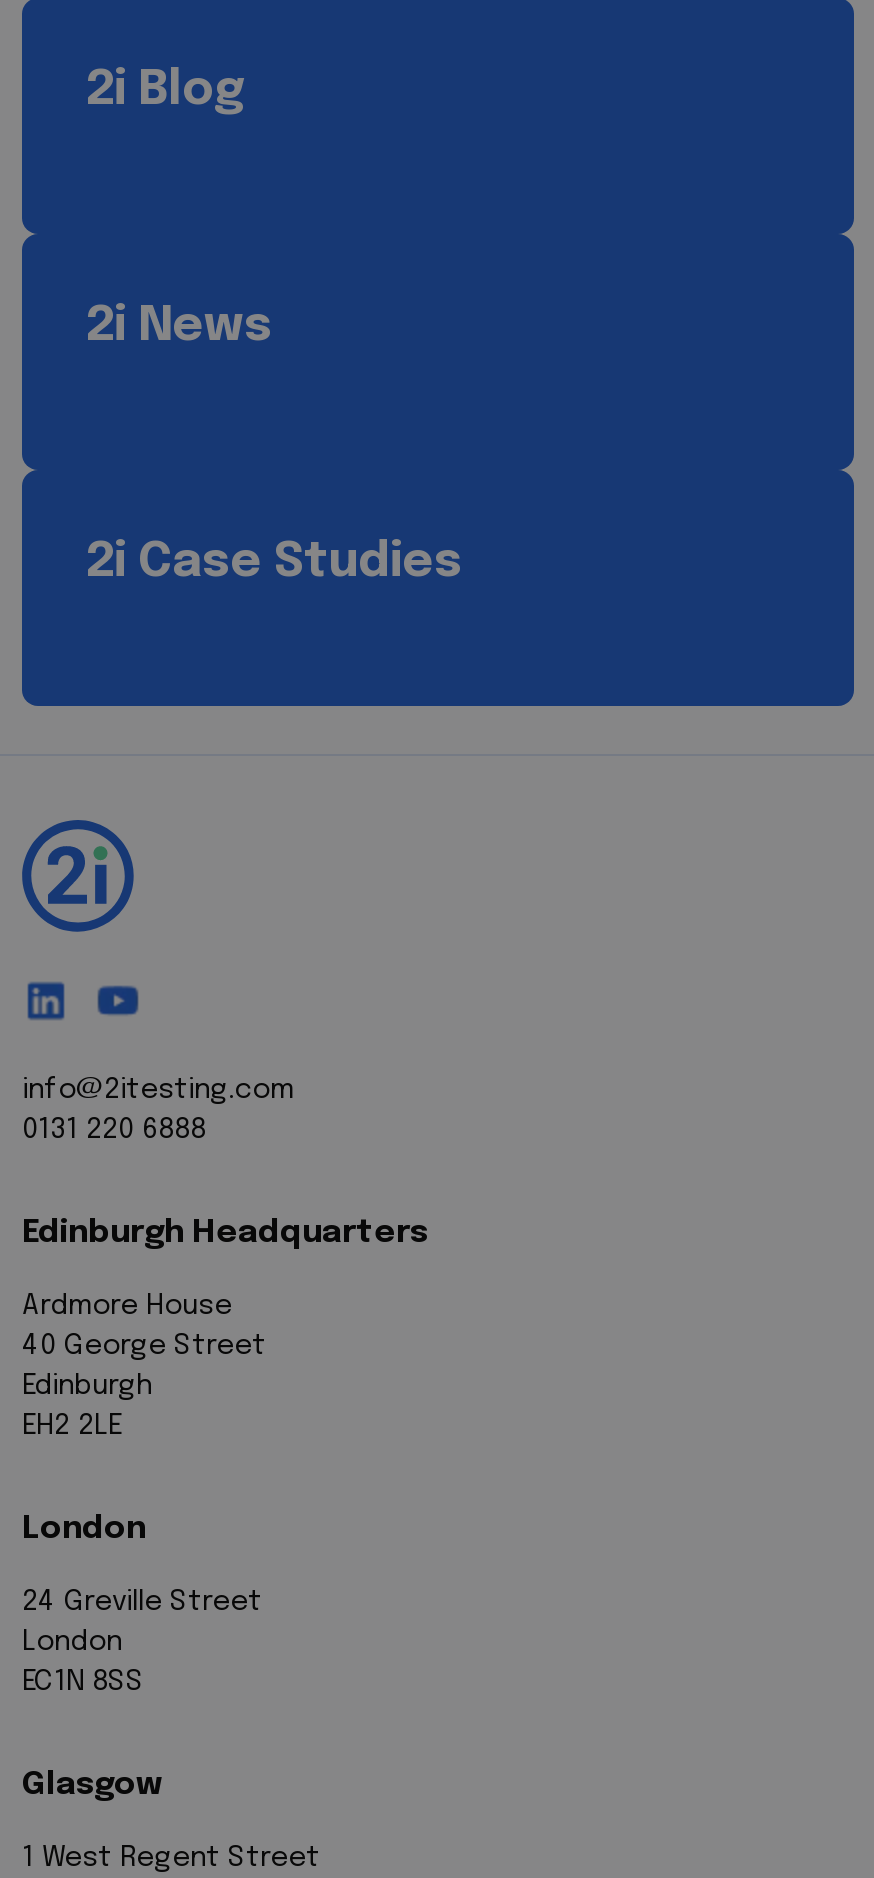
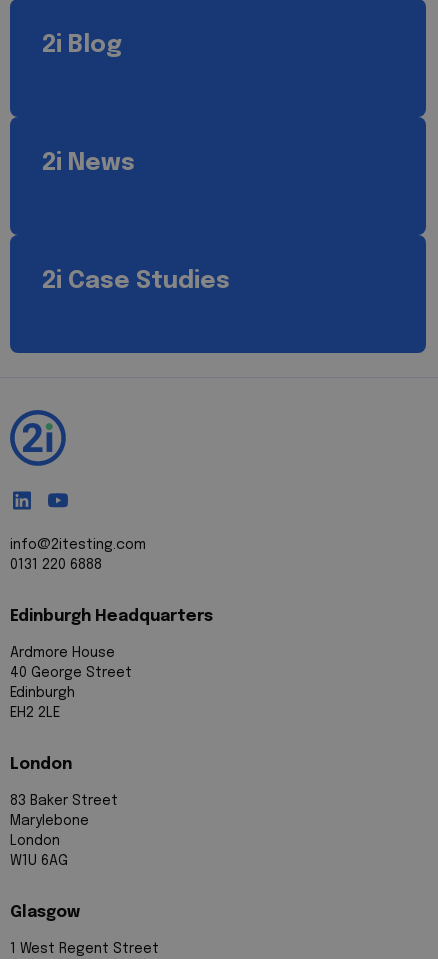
- 24 Greville Street
+ 83 Baker Street
+ Marylebone

- EC1N 8SS
+ W1U 6AG
